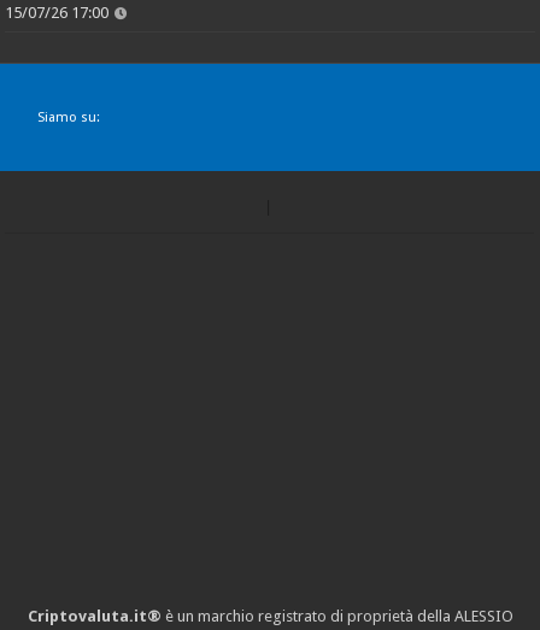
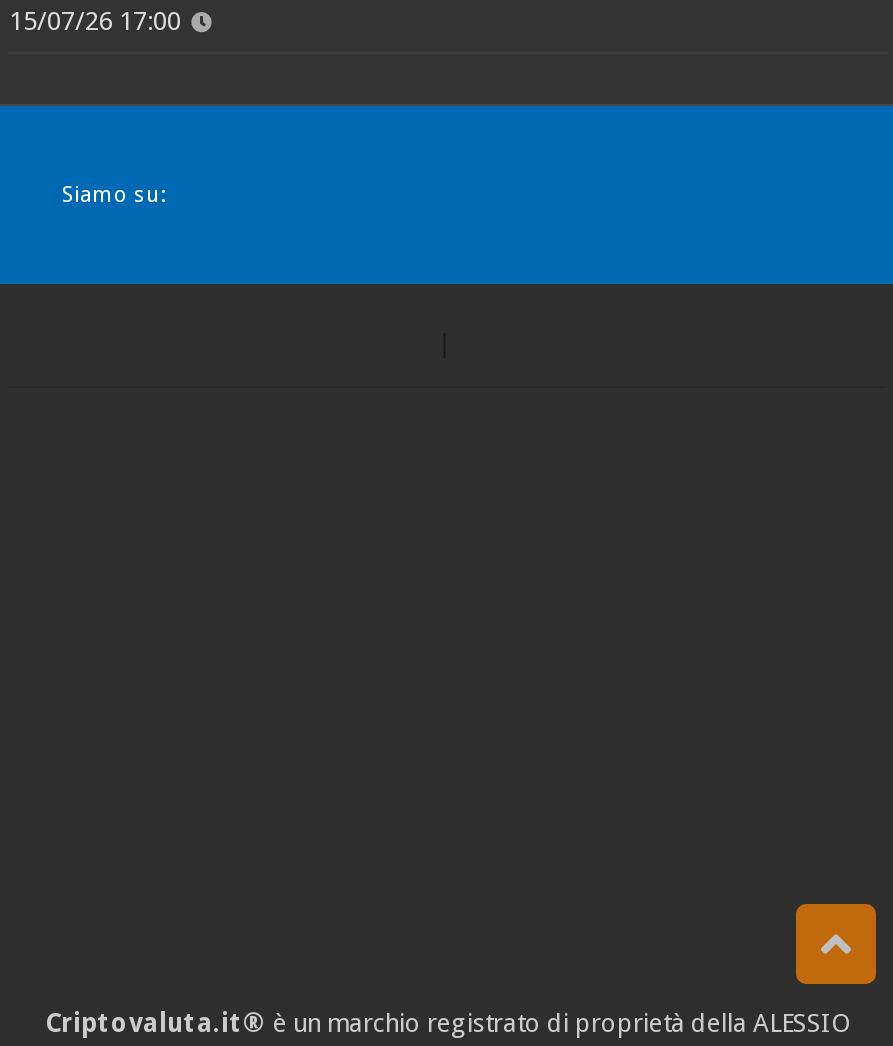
+ [image]
